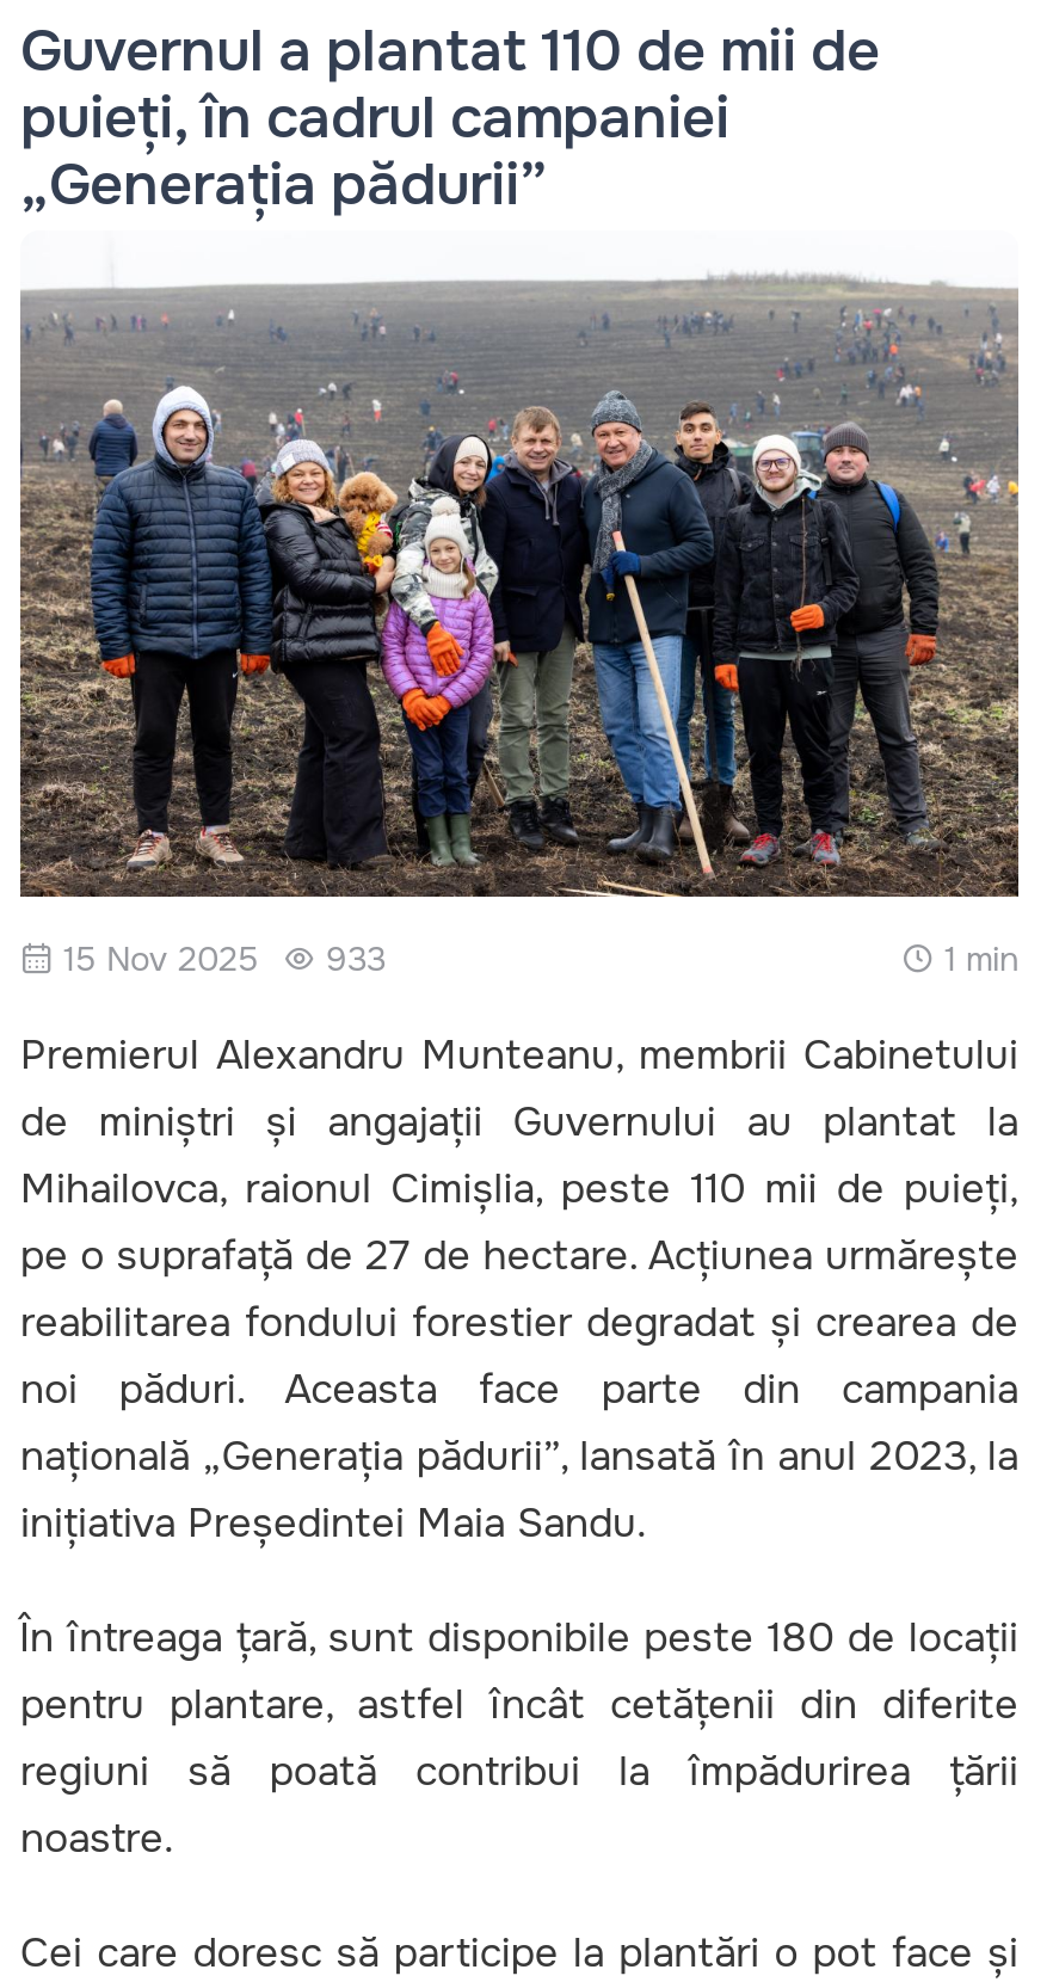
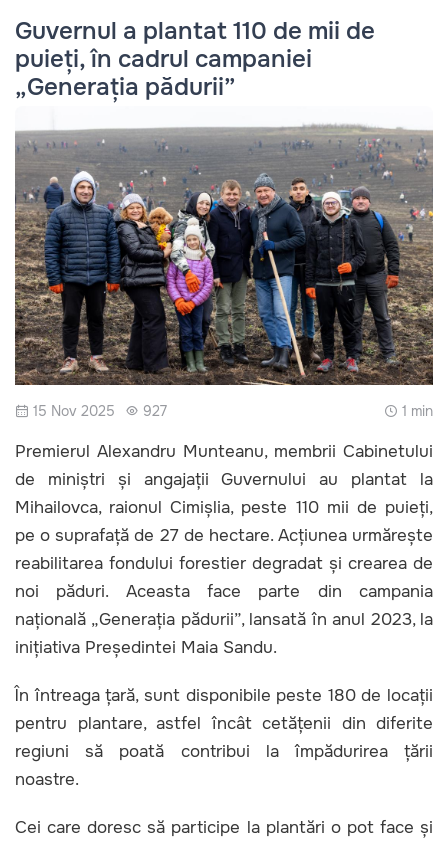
- 15 Nov 2025 933
+ 15 Nov 2025 927
